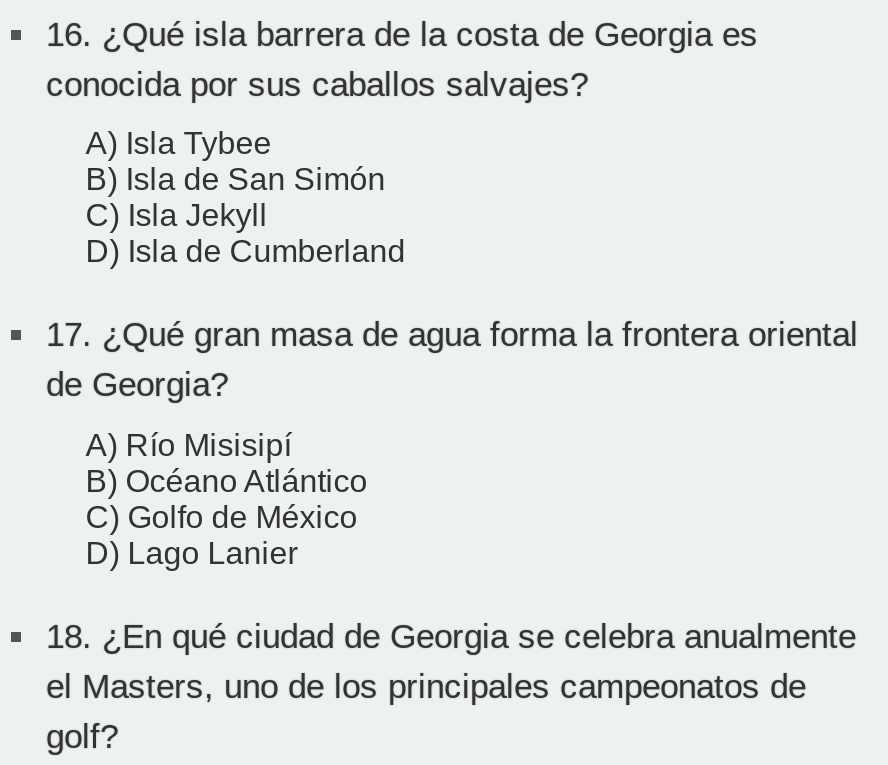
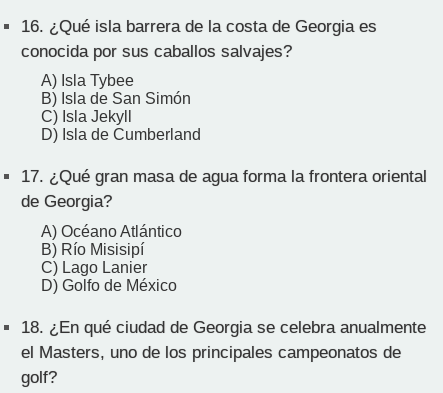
- A) Río Misisipí
- B) Océano Atlántico
- C) Golfo de México
- D) Lago Lanier
+ A) Océano Atlántico
+ B) Río Misisipí
+ C) Lago Lanier
+ D) Golfo de México
